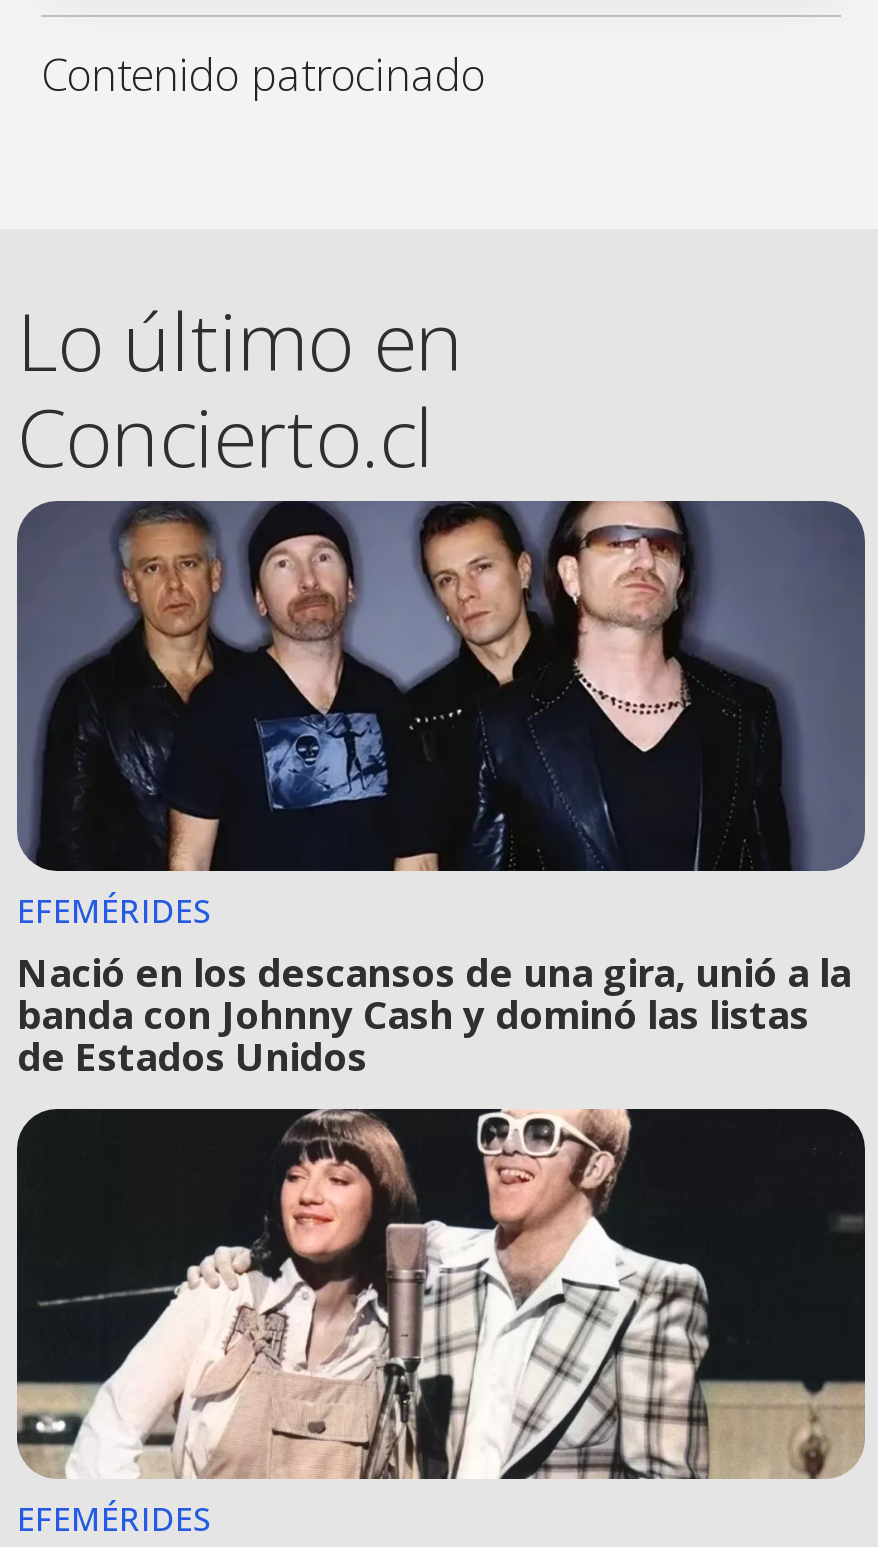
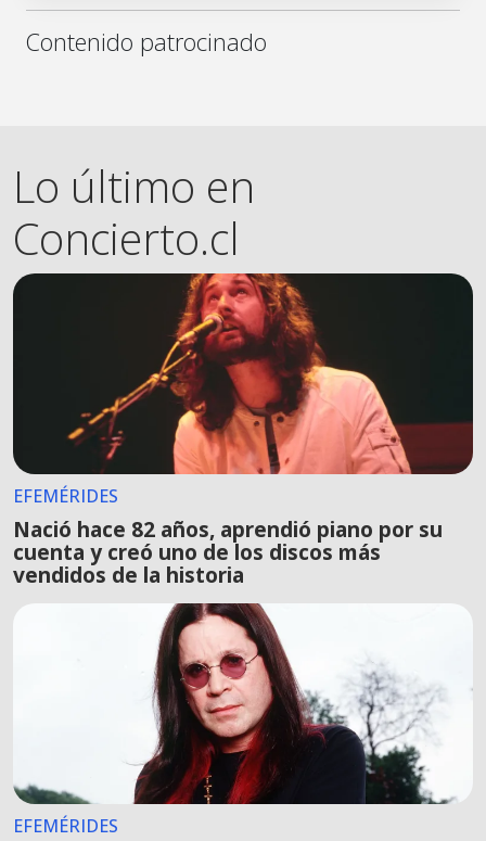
- [image]
- Nació en los descansos de una gira, unió a la
- banda con Johnny Cash y dominó las listas
- de Estados Unidos
+ [image]
+ Nació hace 82 años, aprendió piano por su
+ cuenta y creó uno de los discos más
+ vendidos de la historia

- [image]
+ [image]
